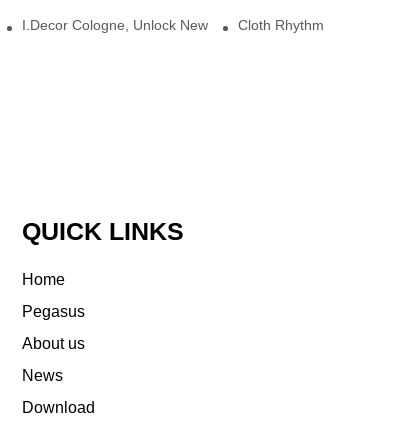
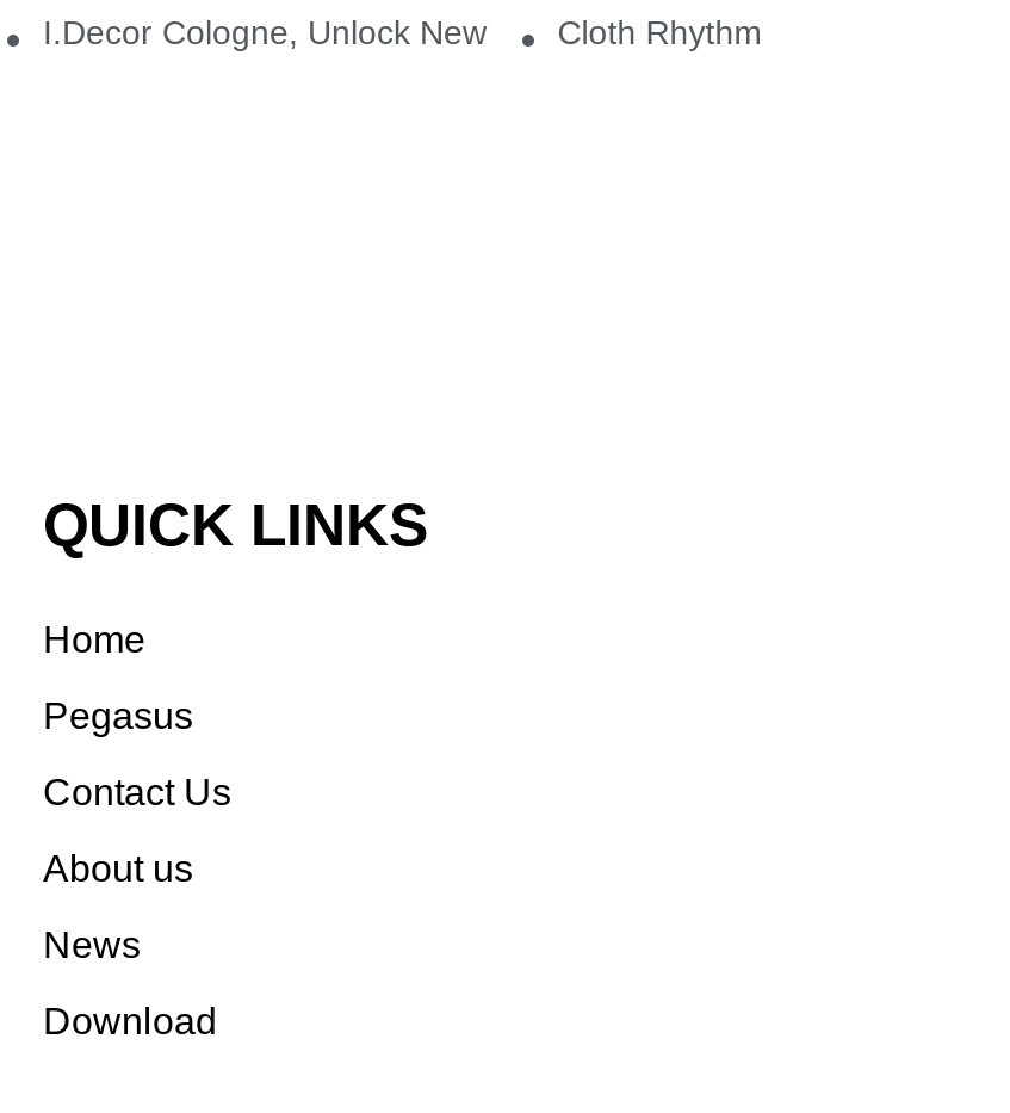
+ Contact Us
